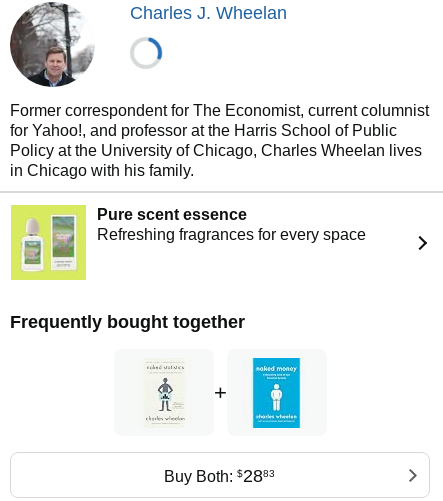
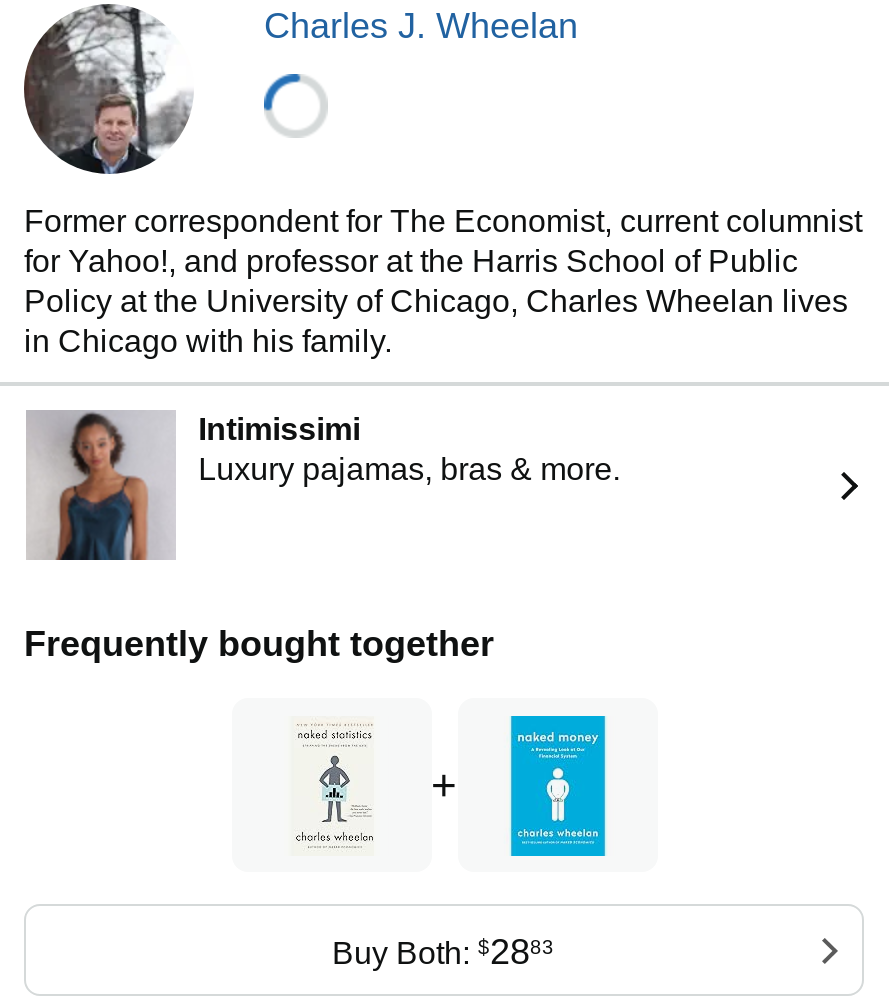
- [image]
- Pure scent essence
- Refreshing fragrances for every space
+ [image]
+ Intimissimi
+ Luxury pajamas, bras & more.
